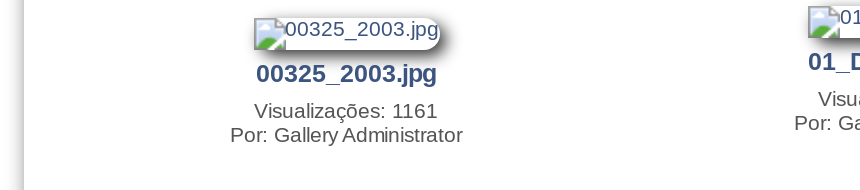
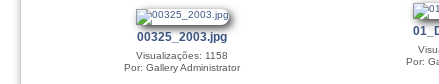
- Visualizações: 1161
+ Visualizações: 1158
